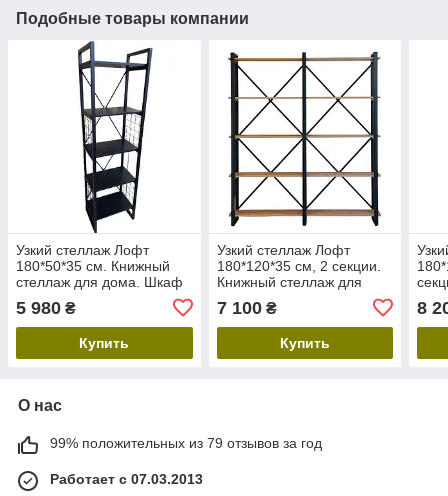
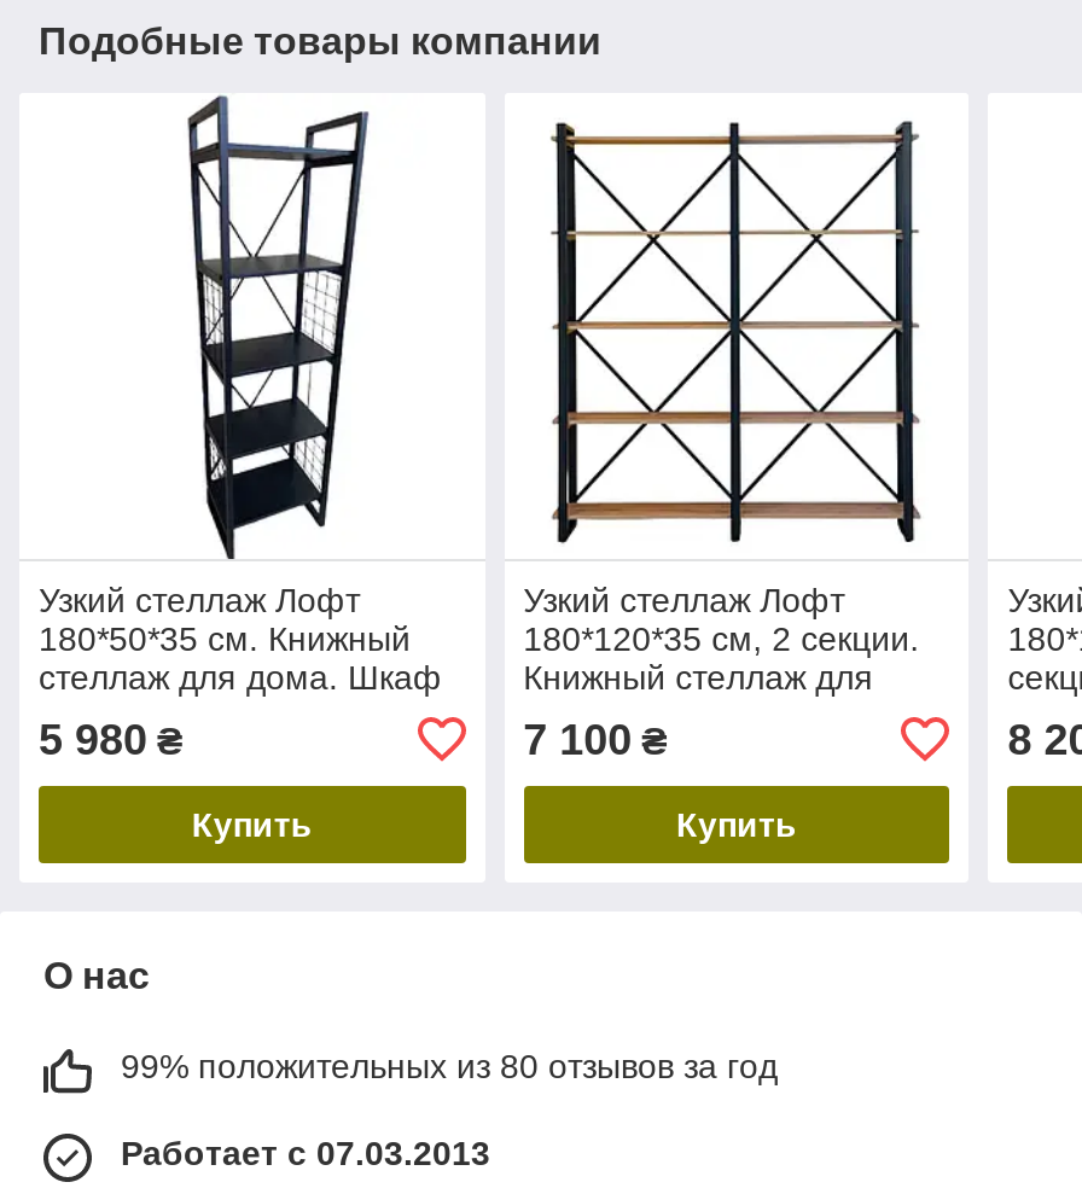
- 99% положительных из 79 отзывов за год
+ 99% положительных из 80 отзывов за год
